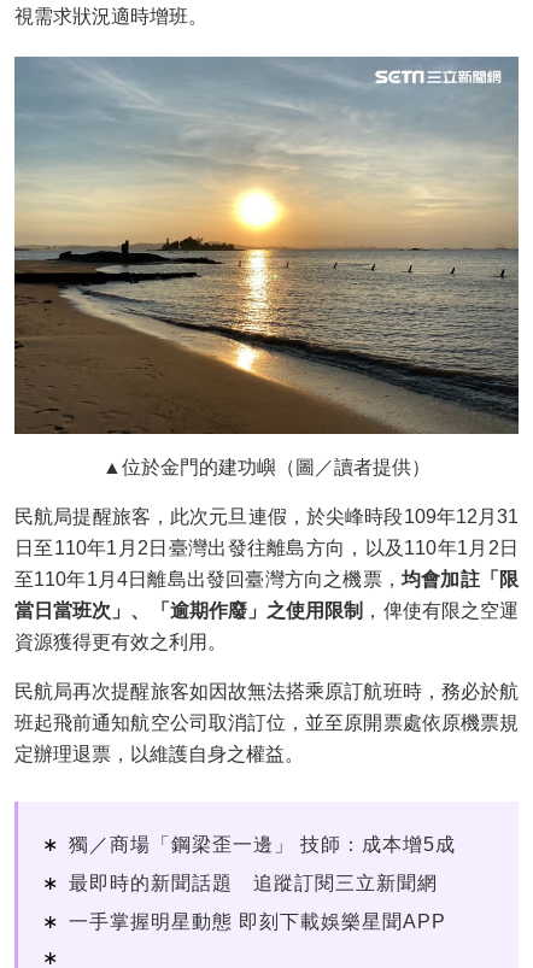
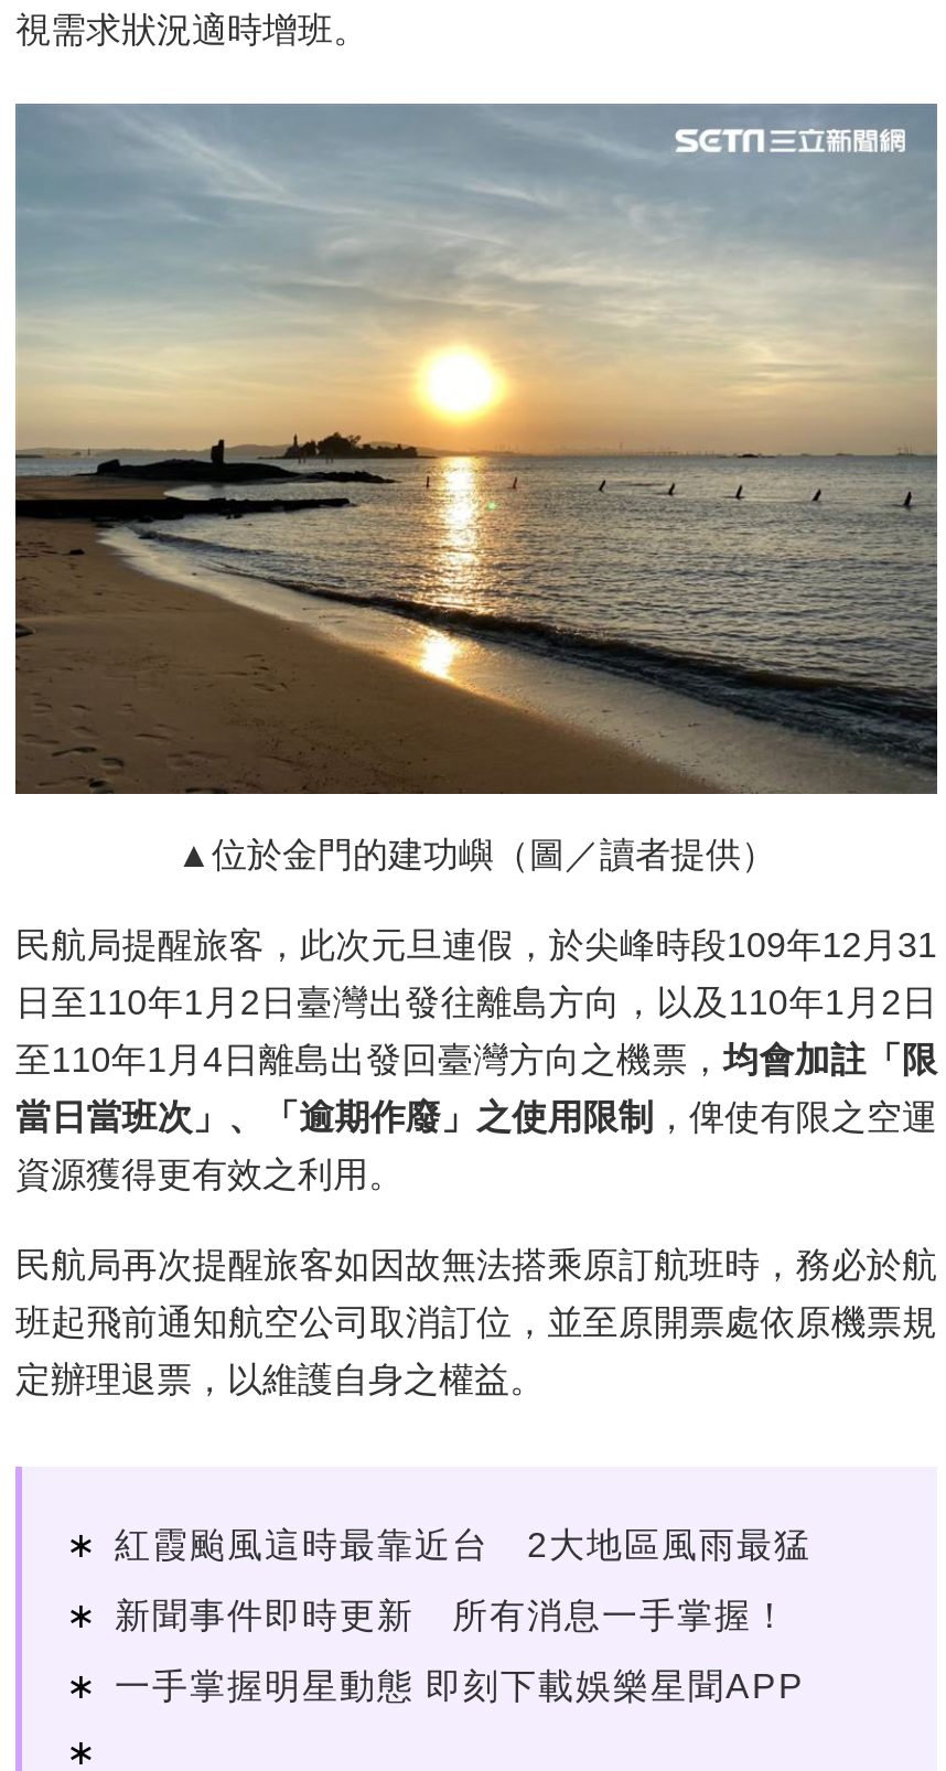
- 獨／商場「鋼梁歪一邊」 技師：成本增5成
+ 紅霞颱風這時最靠近台 2大地區風雨最猛

- 最即時的新聞話題 追蹤訂閱三立新聞網
+ 新聞事件即時更新 所有消息一手掌握！
